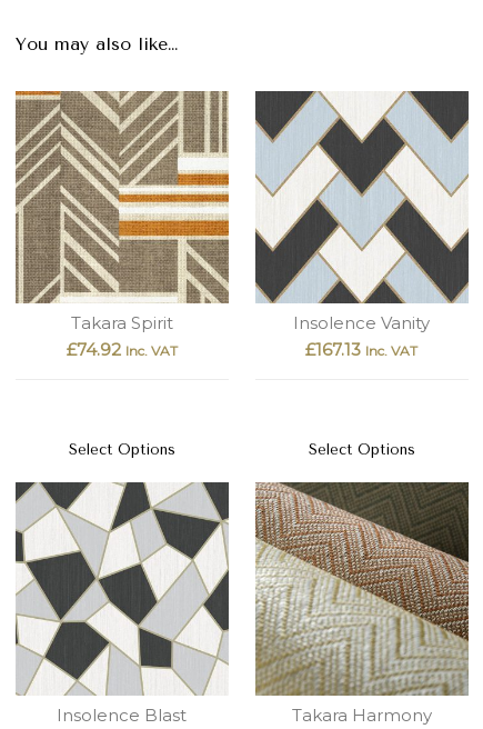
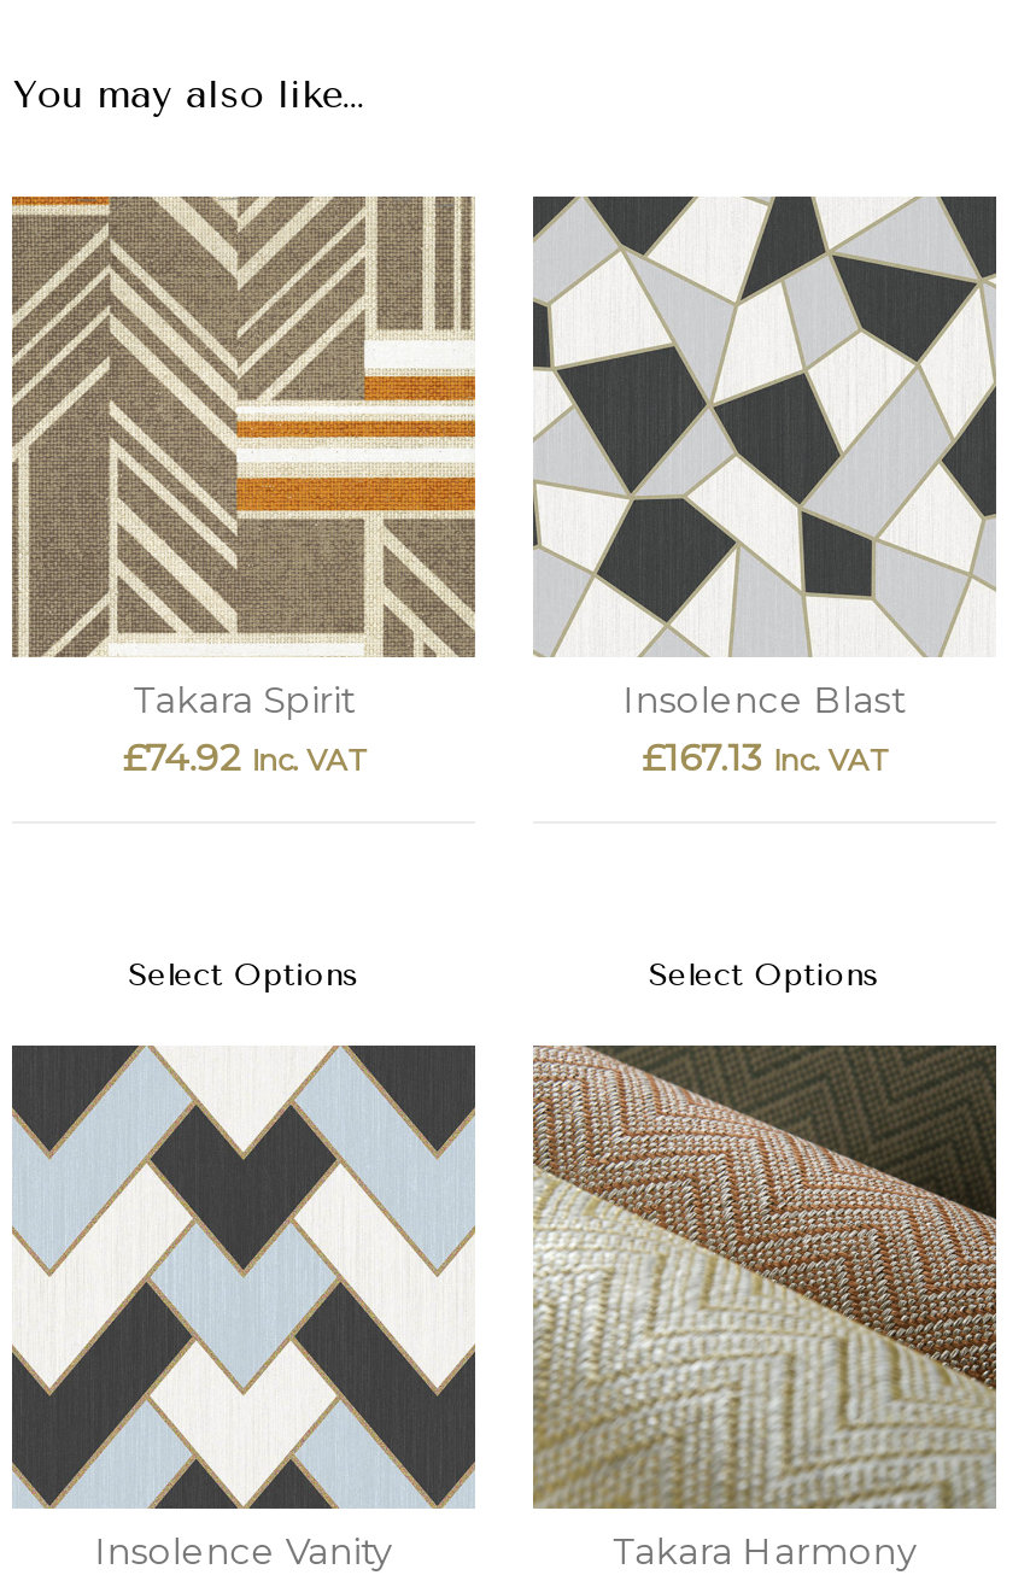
moved down: [image] | Insolence Vanity

moved up: [image] | Insolence Blast
